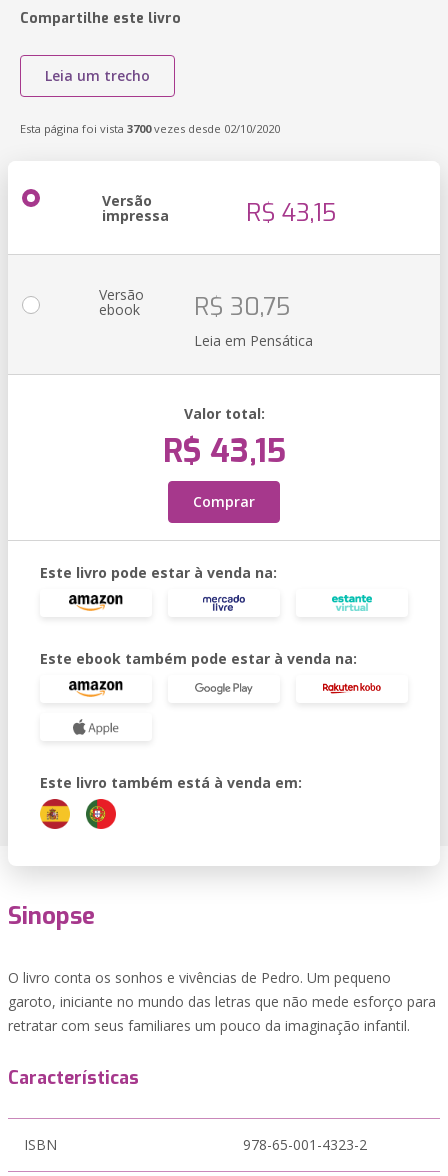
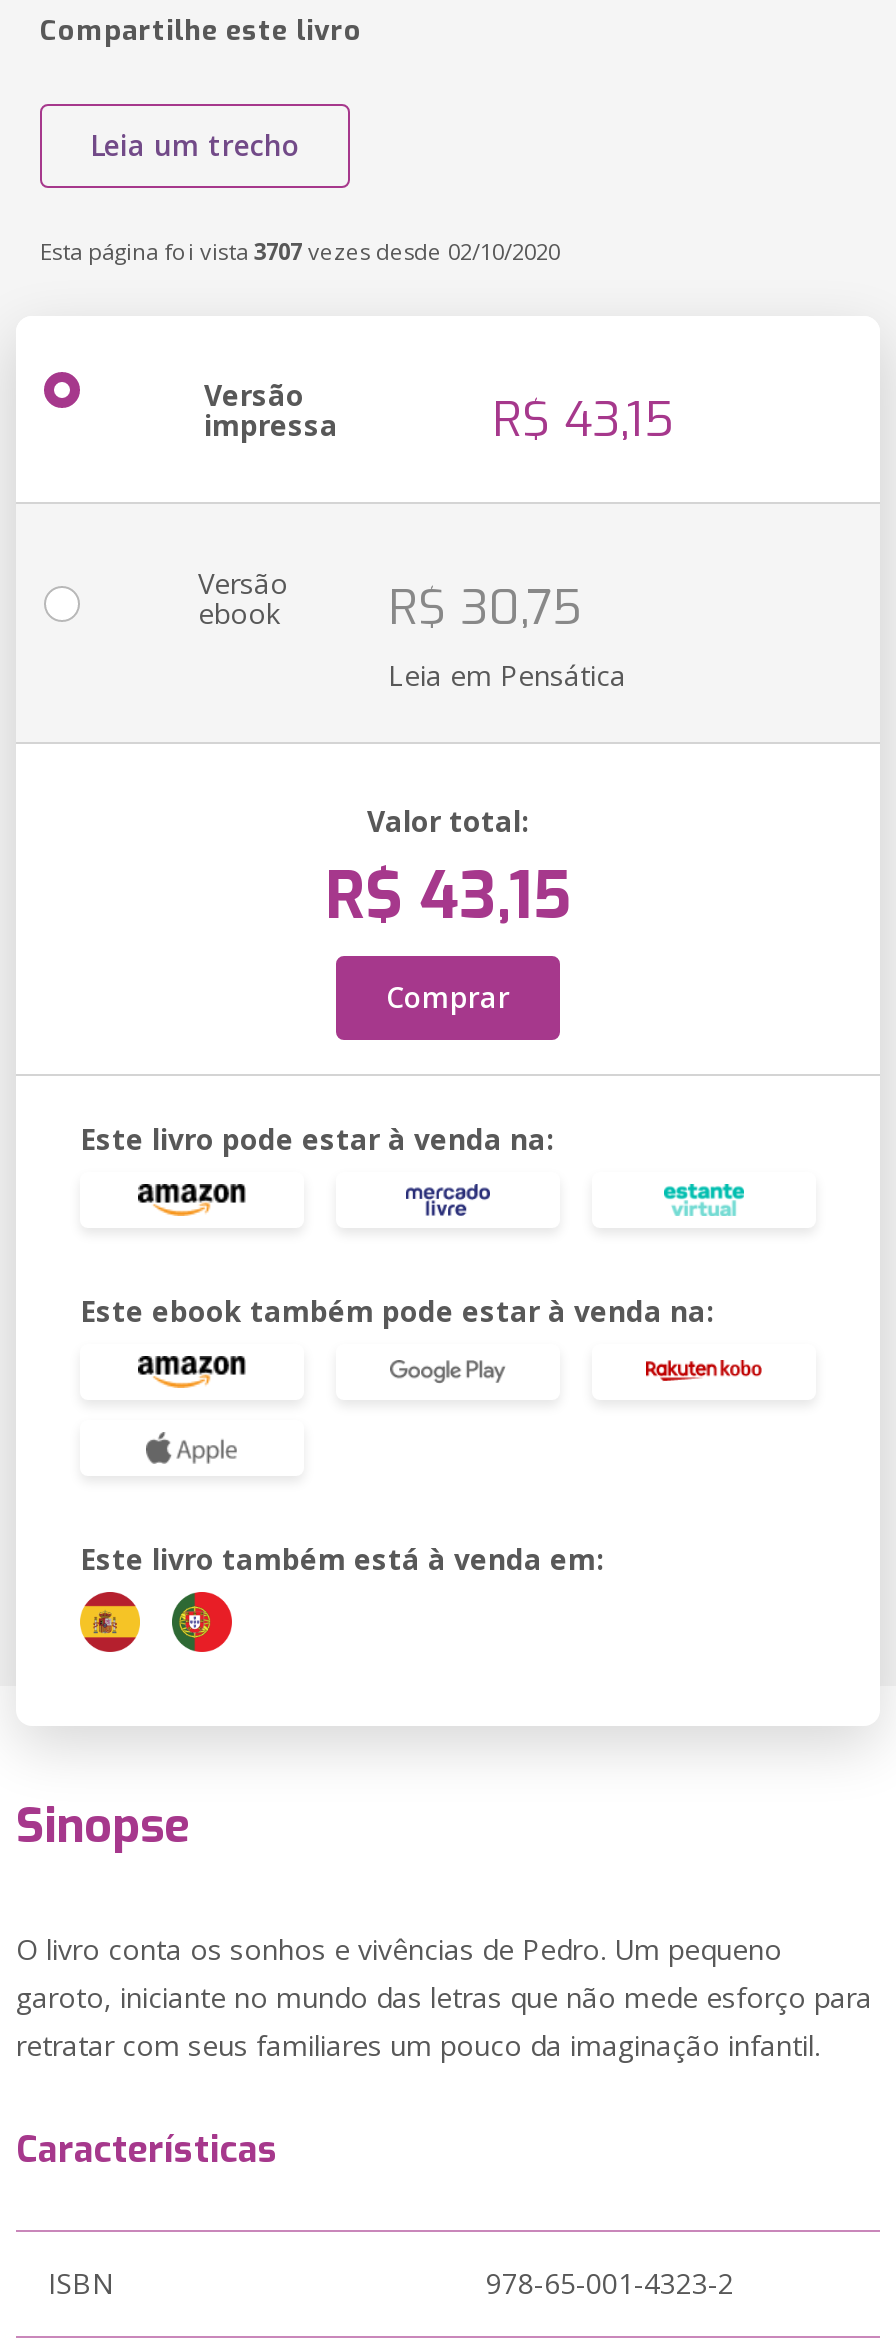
- Esta página foi vista 3700 vezes desde 02/10/2020
+ Esta página foi vista 3707 vezes desde 02/10/2020
